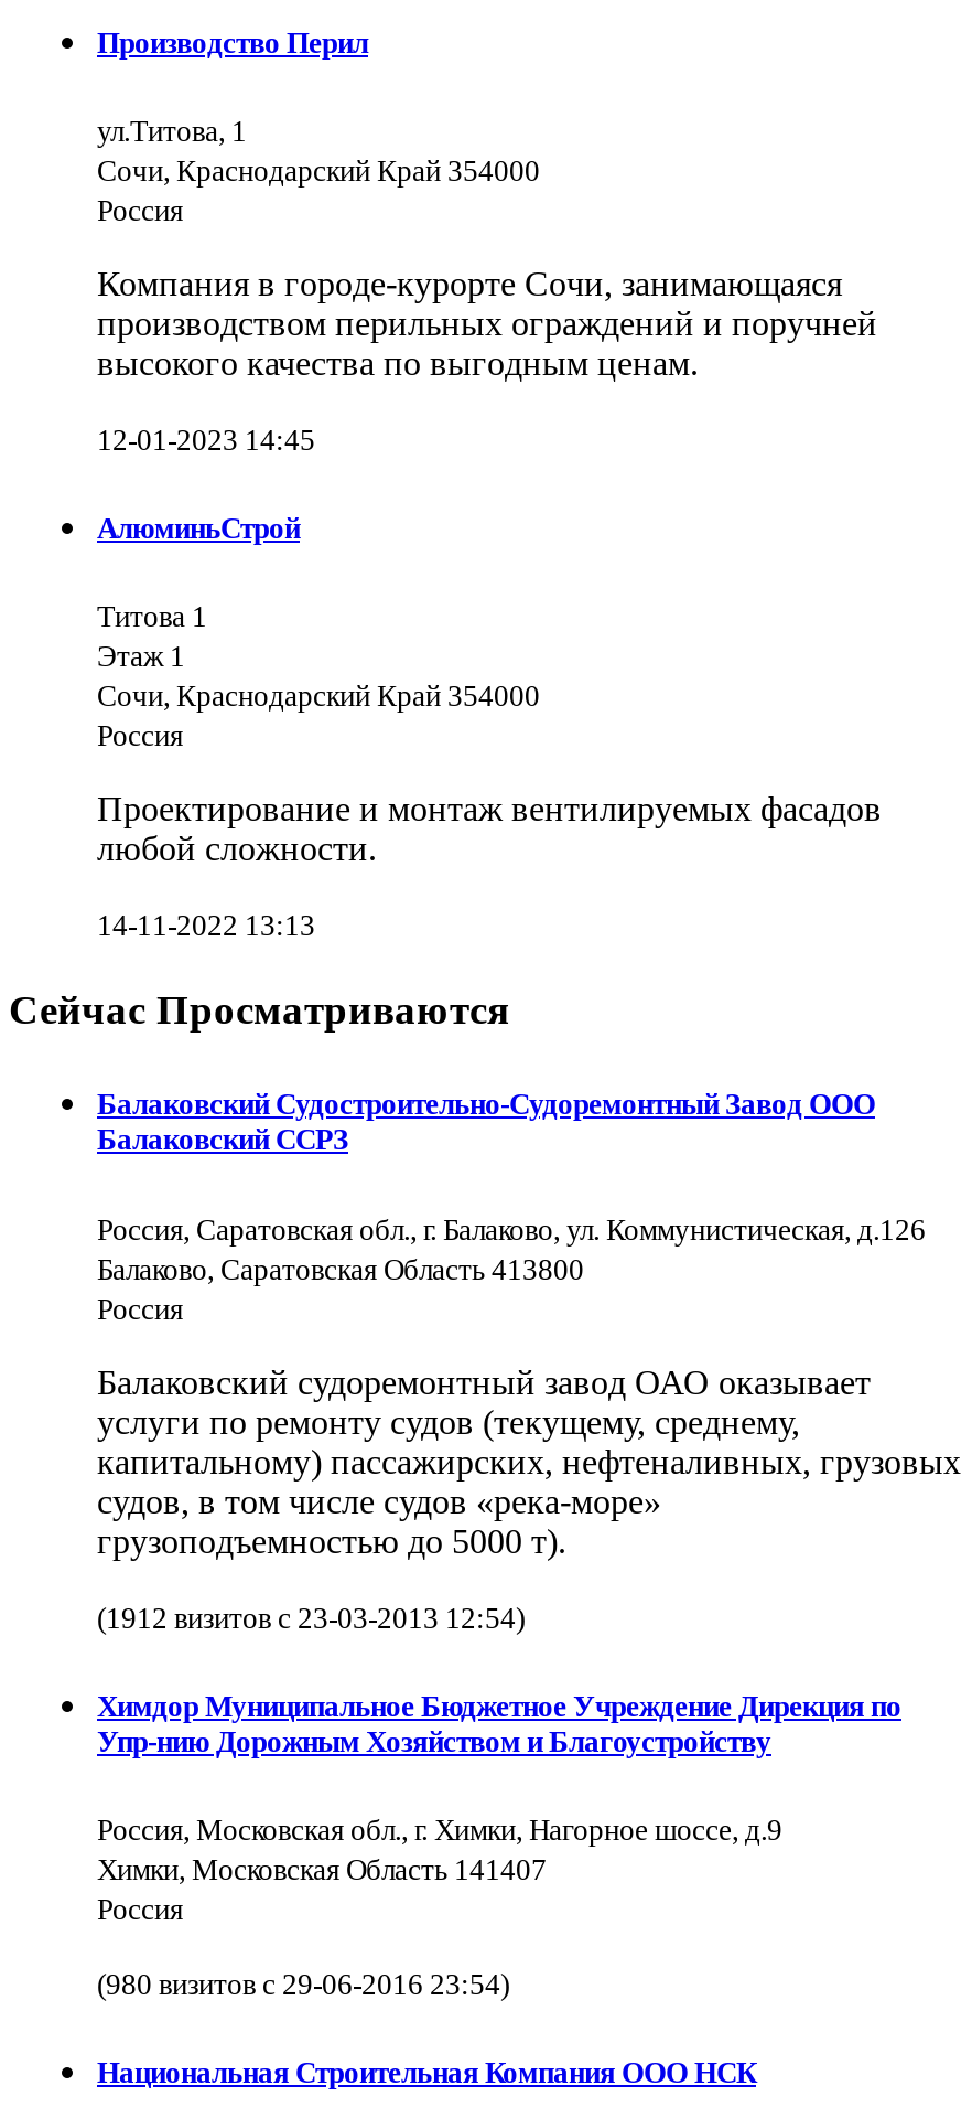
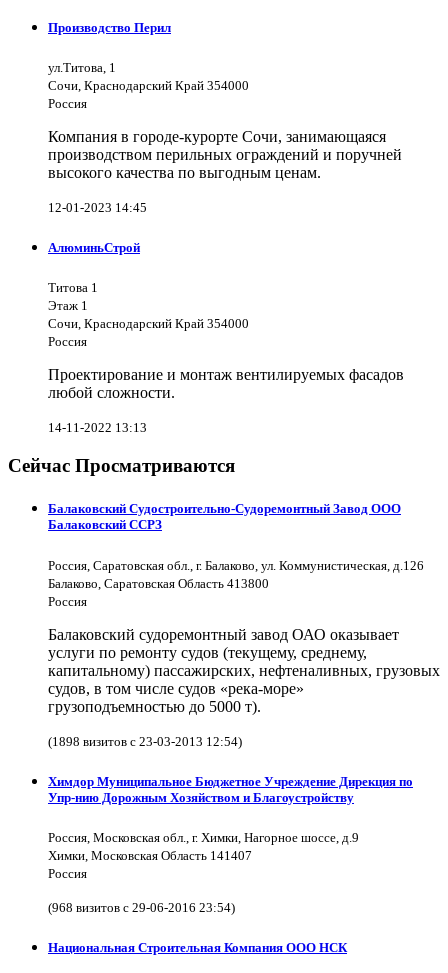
- (1912 визитов с 23-03-2013 12:54)
+ (1898 визитов с 23-03-2013 12:54)

- (980 визитов с 29-06-2016 23:54)
+ (968 визитов с 29-06-2016 23:54)
